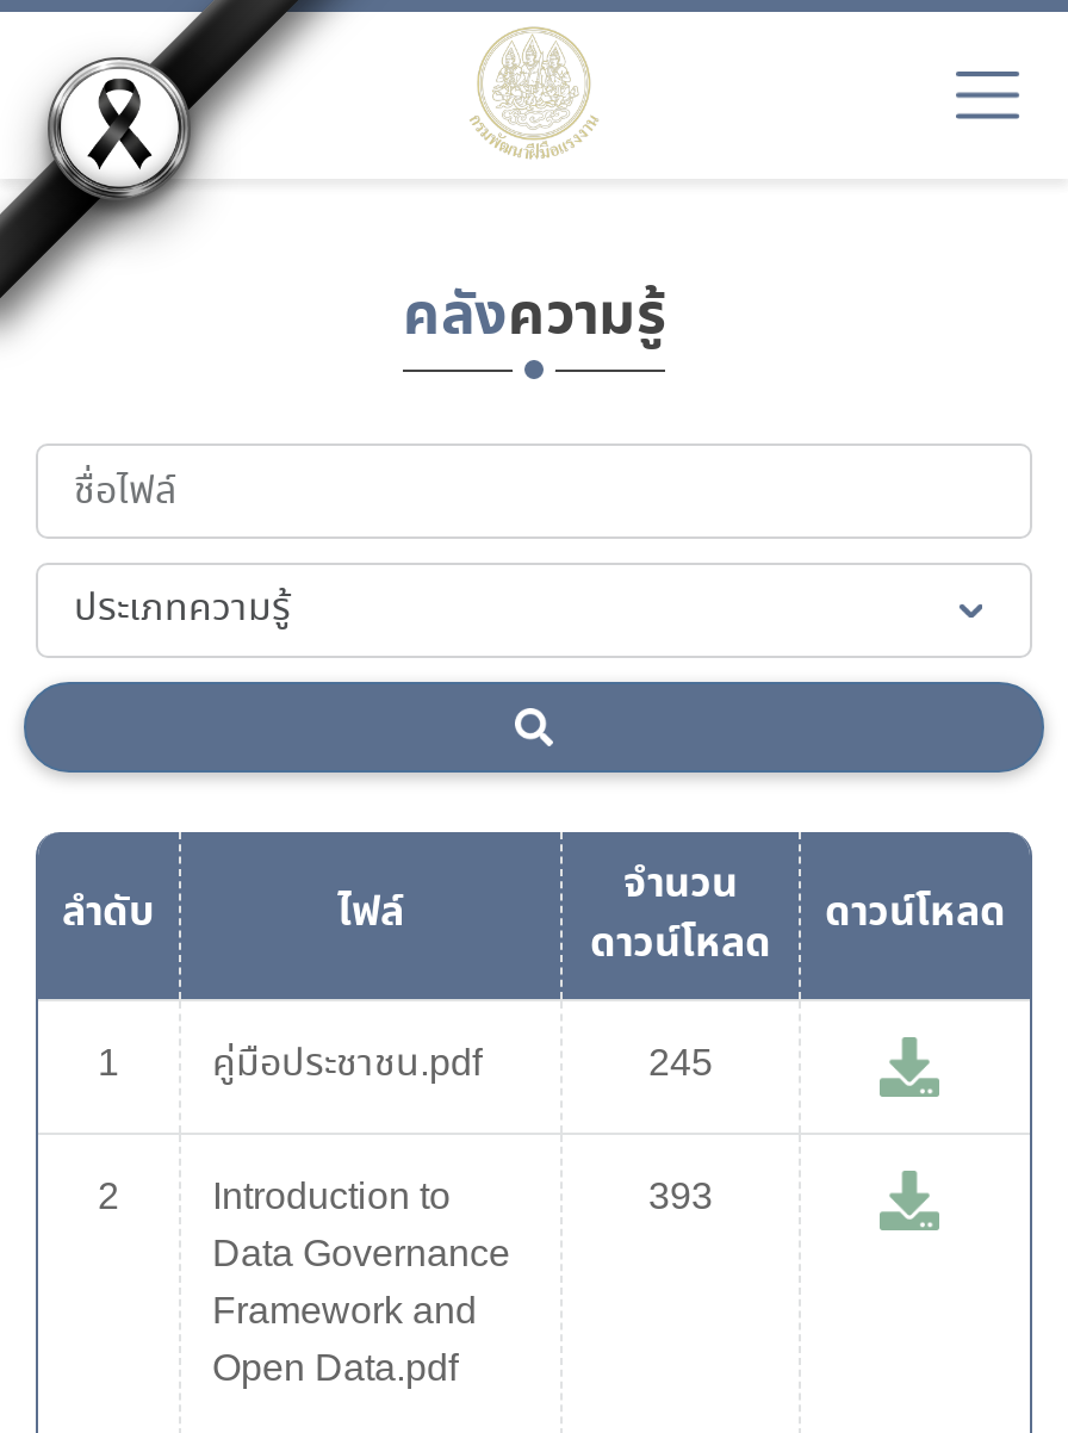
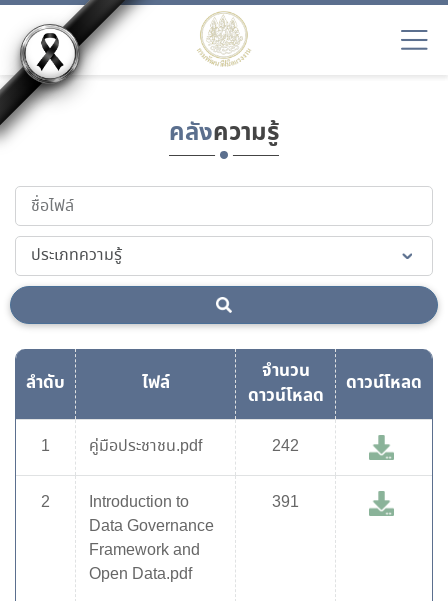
- 245
+ 242

- 393
+ 391
